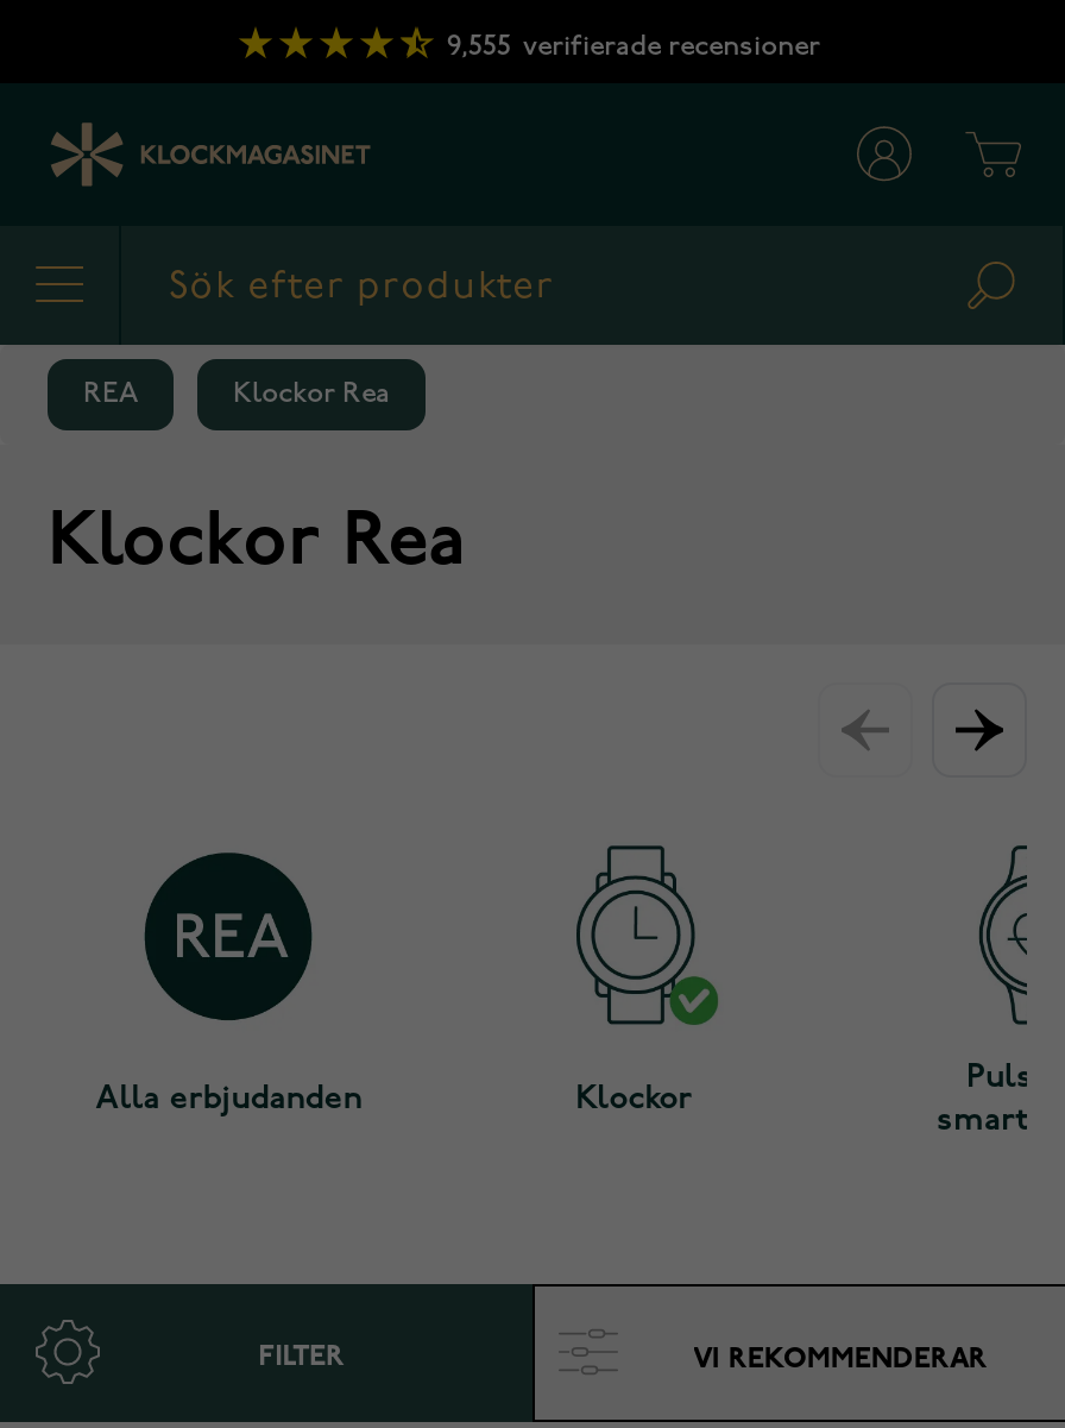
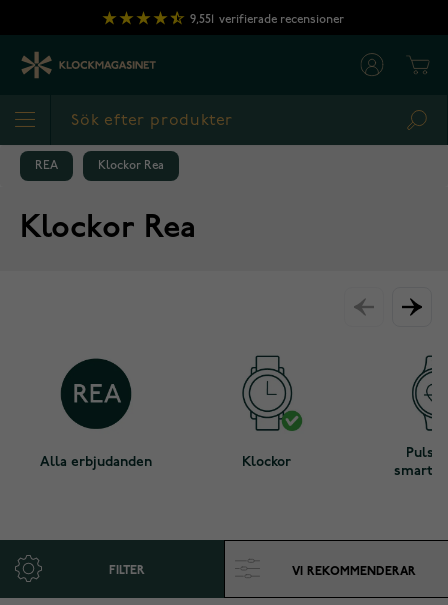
- 9,555 verifierade recensioner
+ 9,551 verifierade recensioner
